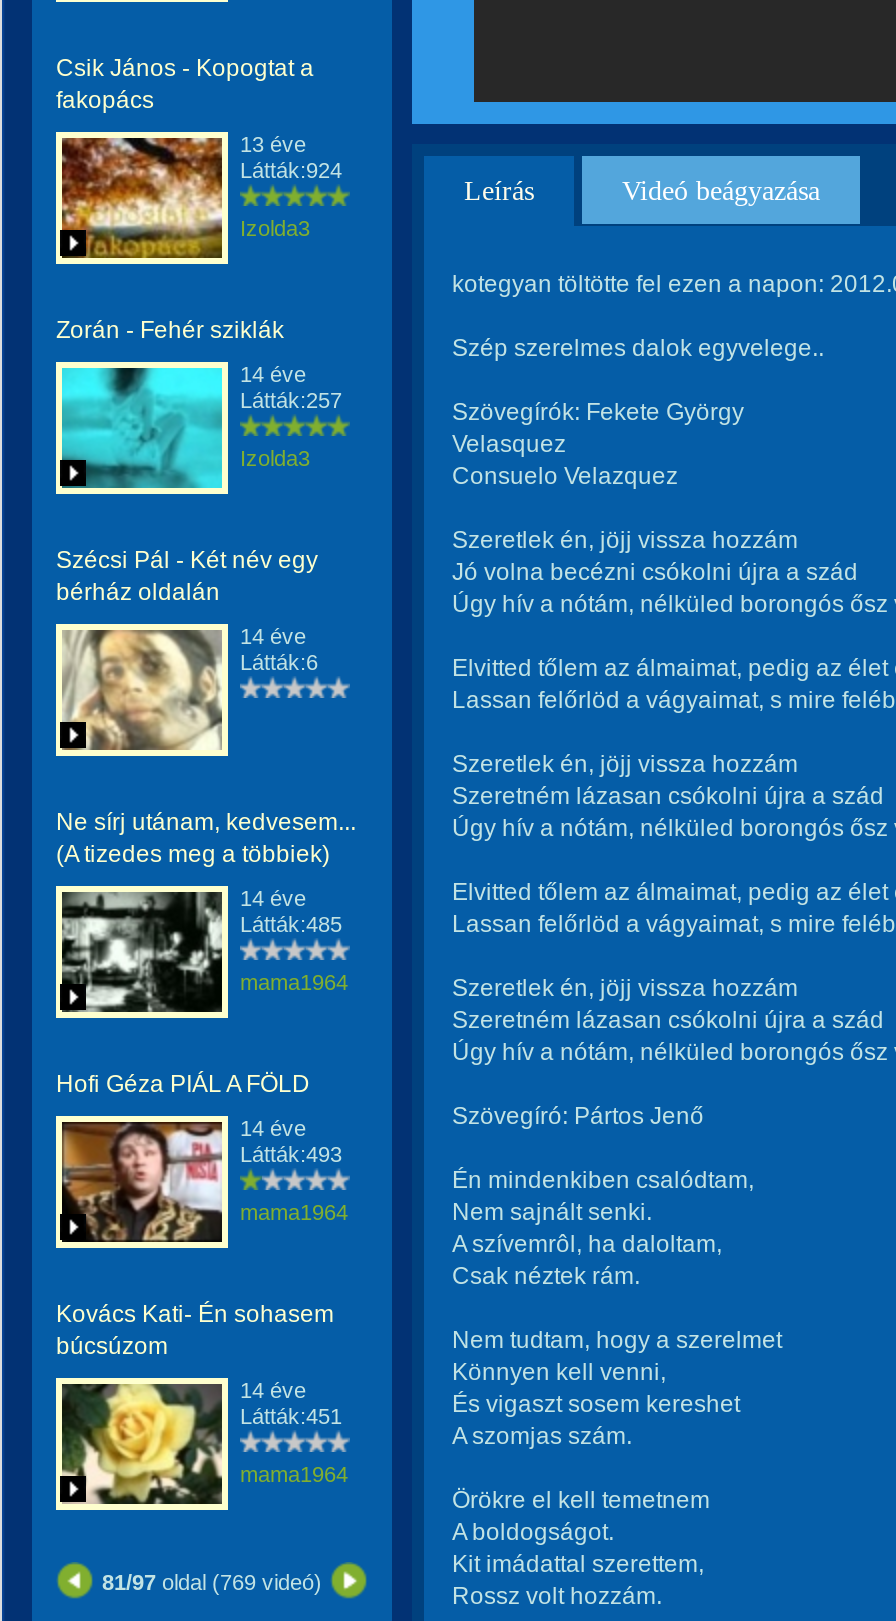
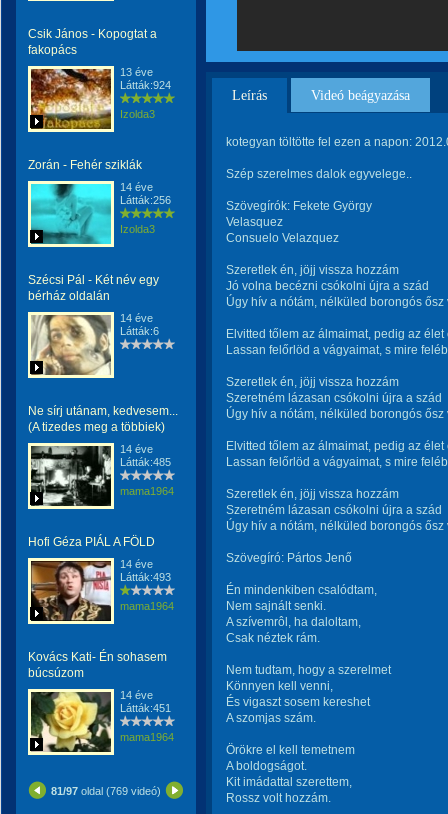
- Látták:257
+ Látták:256
